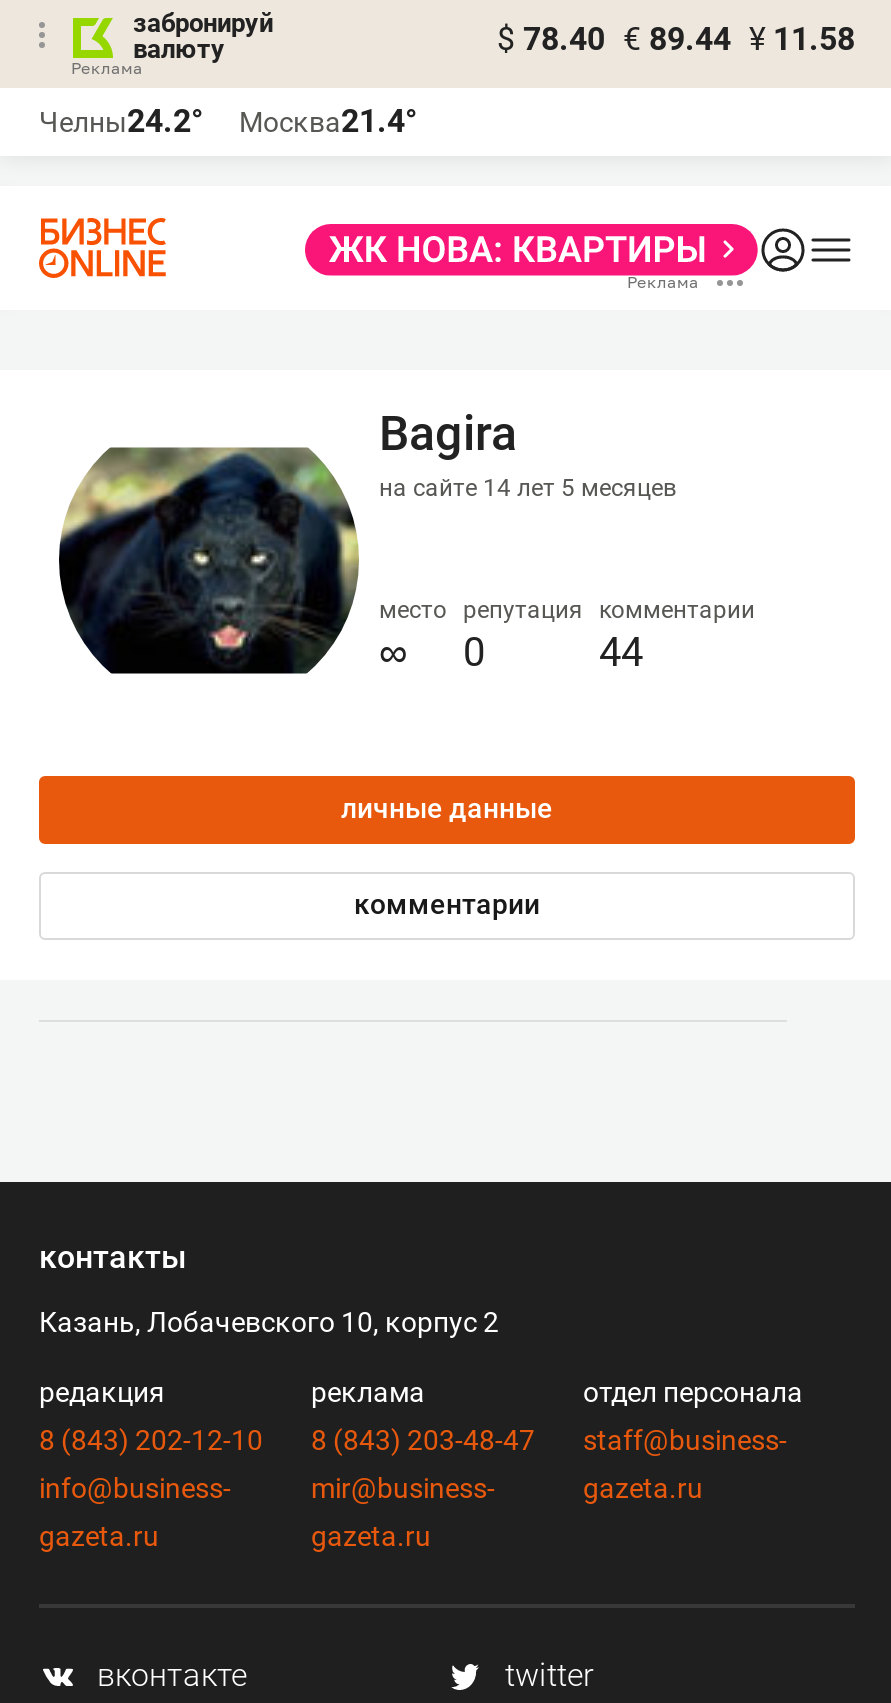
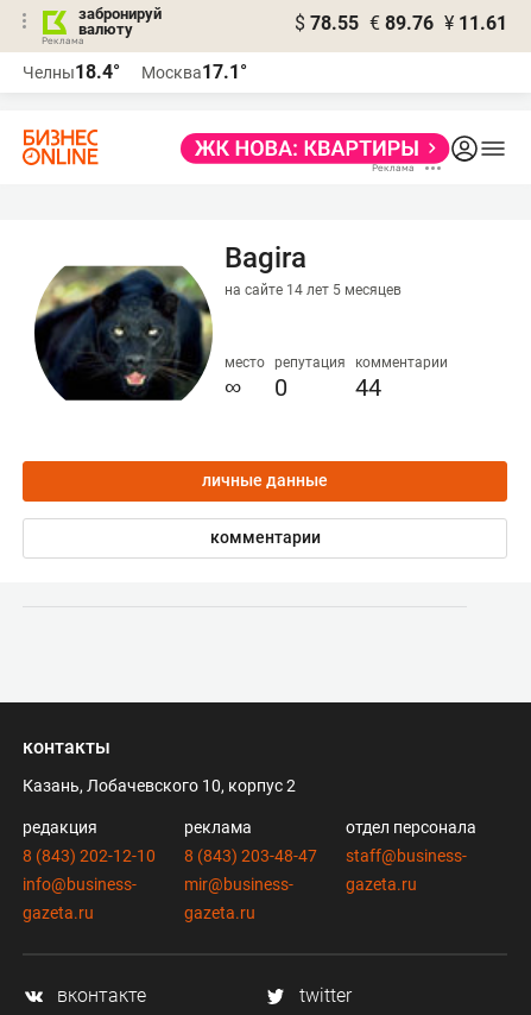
- $ 78.40 € 89.44 ¥ 11.58
+ $ 78.55 € 89.76 ¥ 11.61

- Челны24.2°
+ Челны18.4°

- Москва21.4°
+ Москва17.1°
